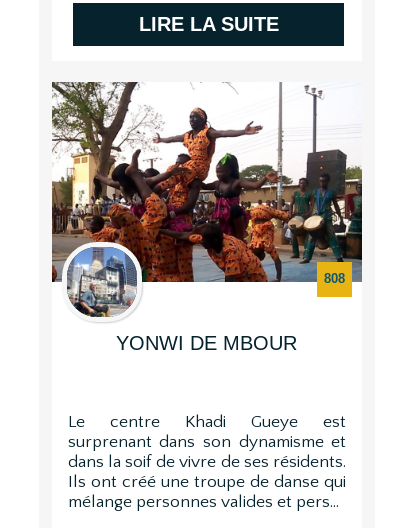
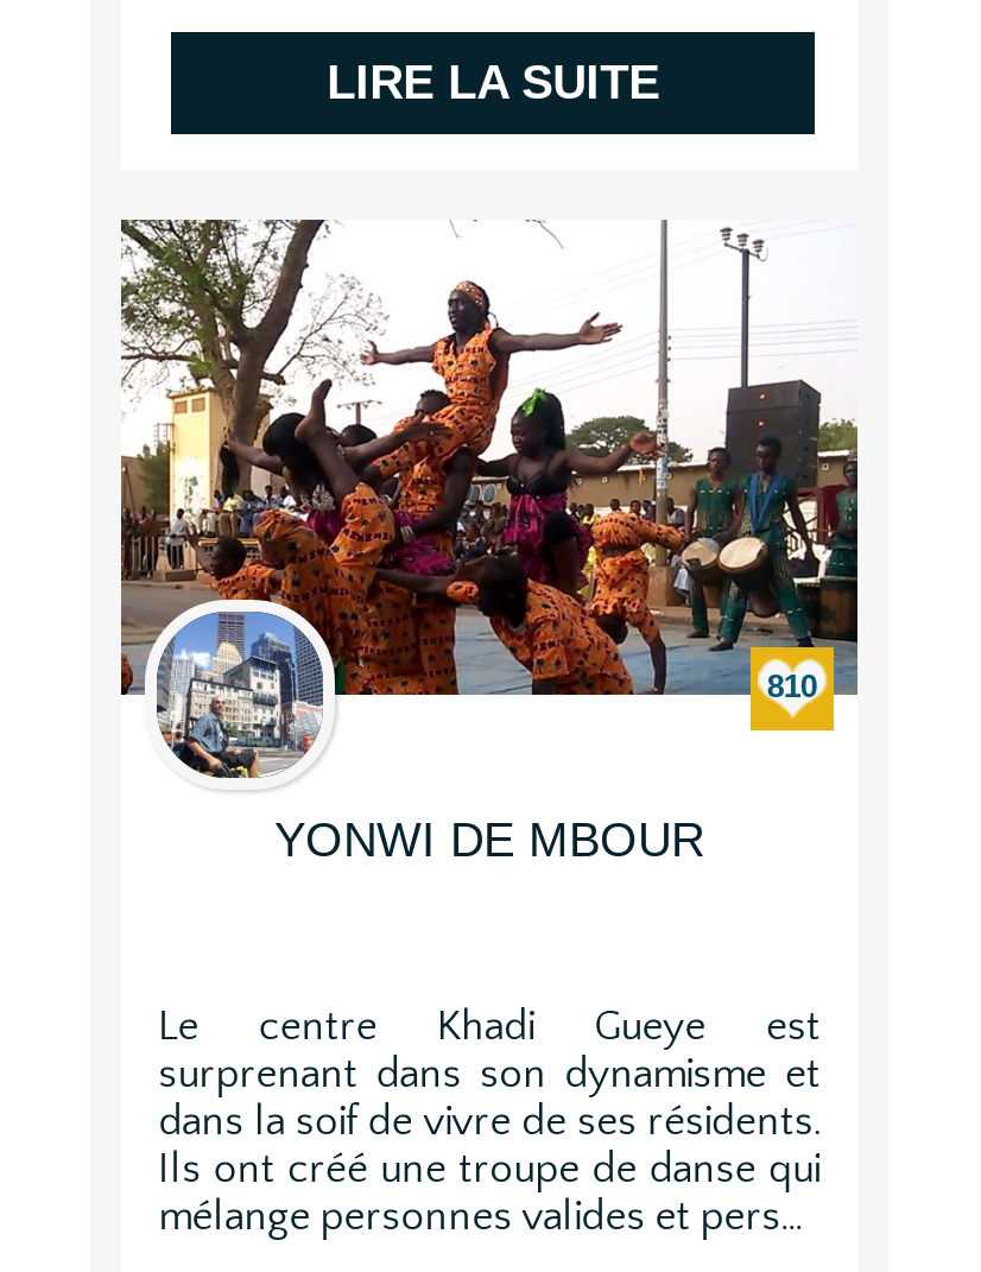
- 808
+ 810
